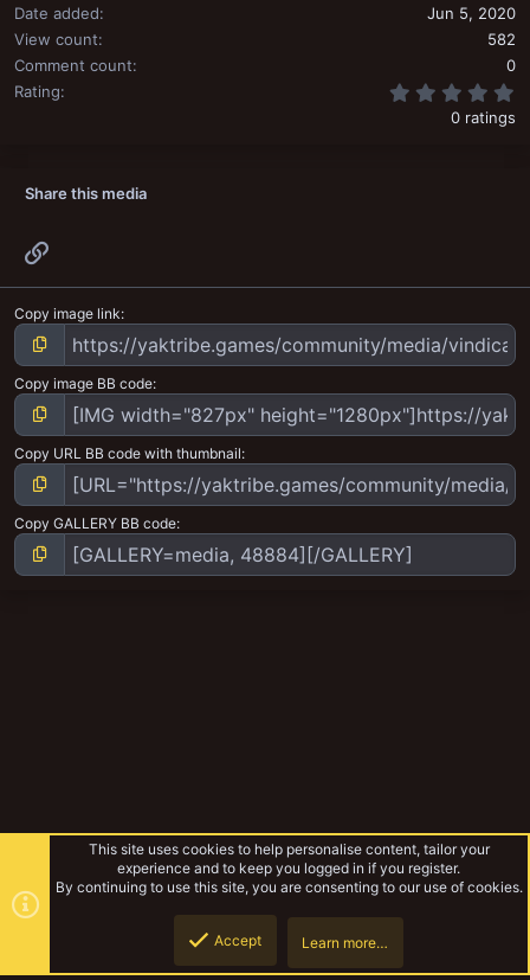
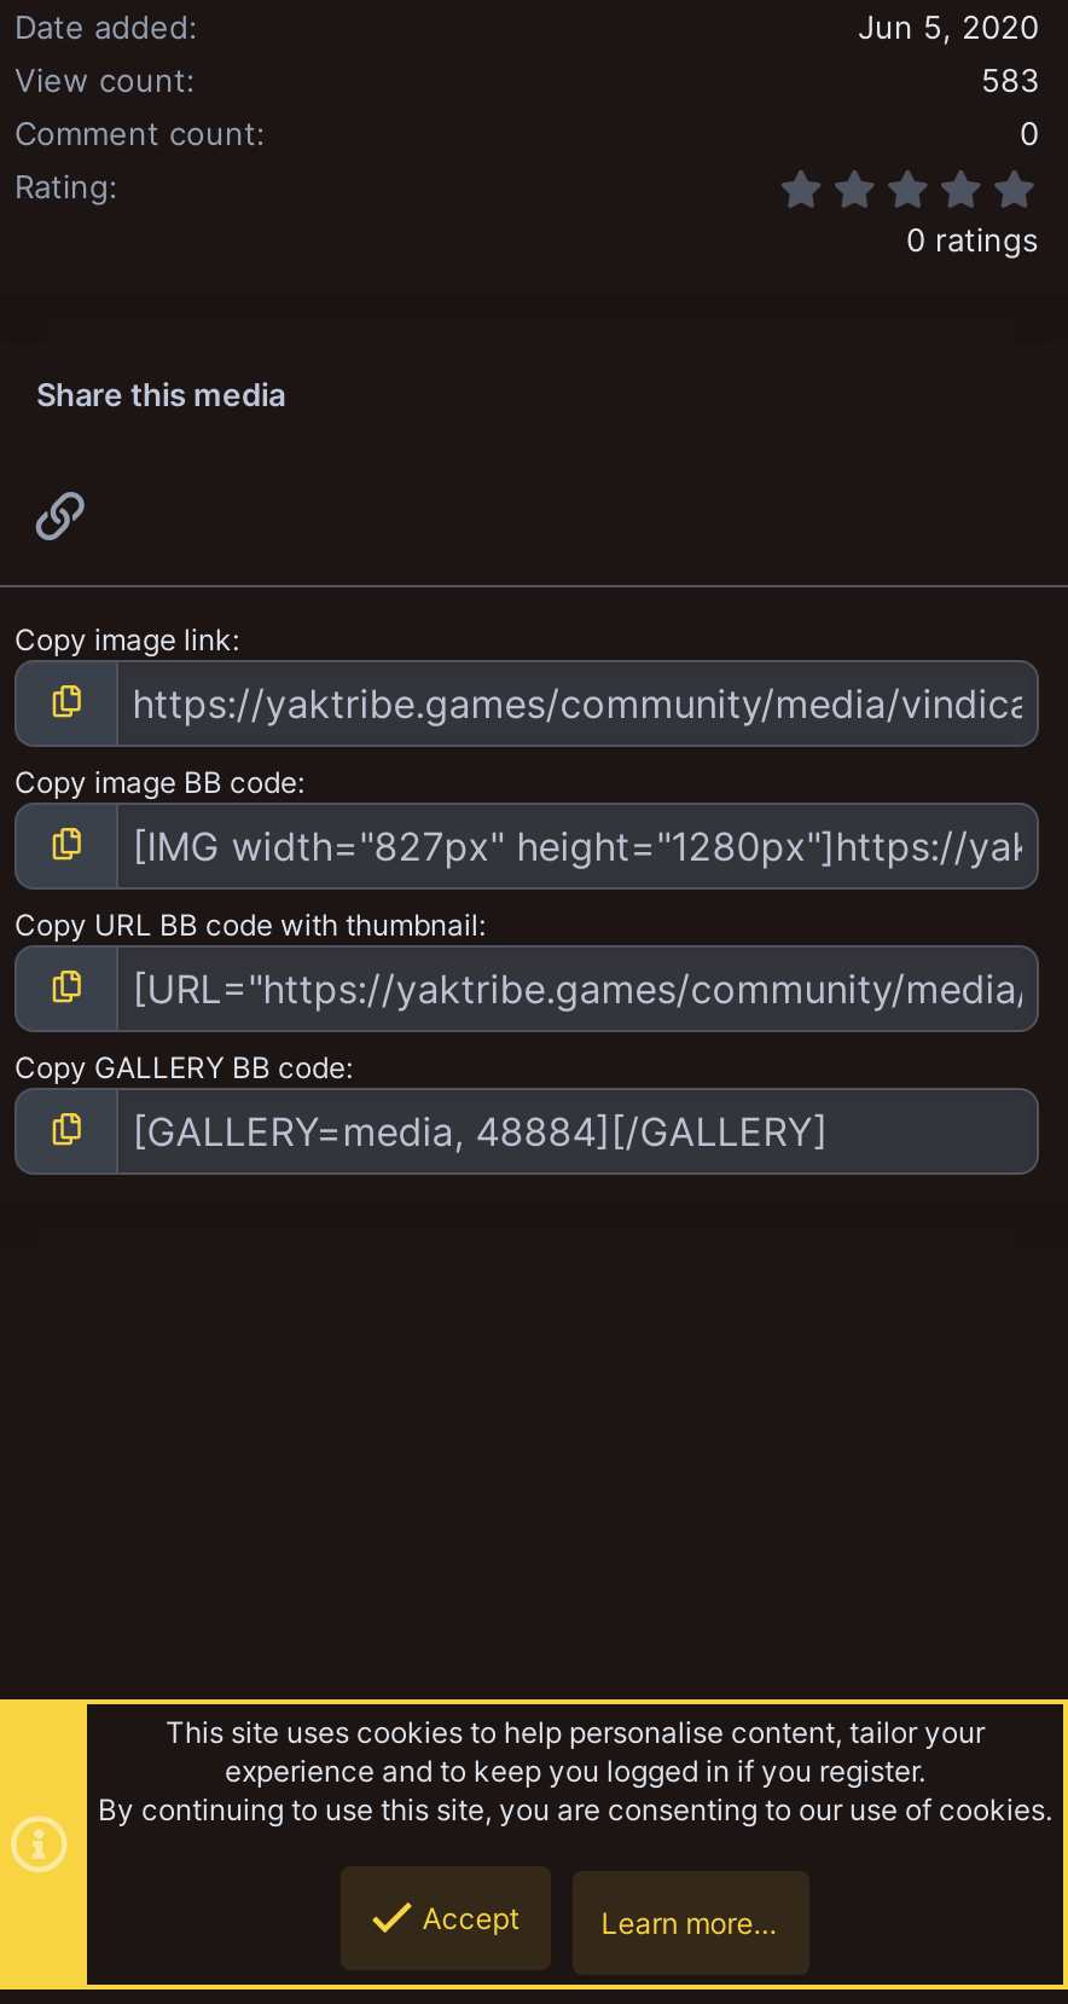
- 582
+ 583
